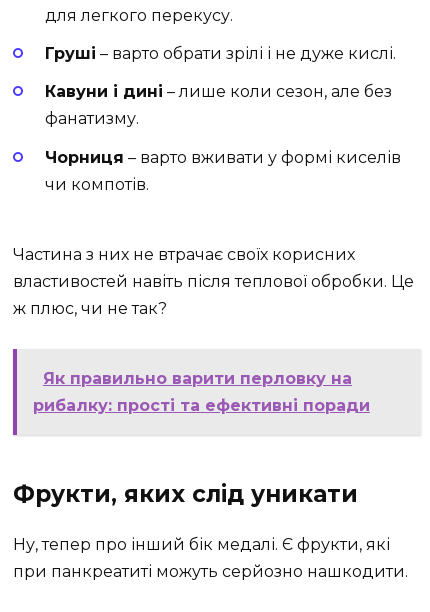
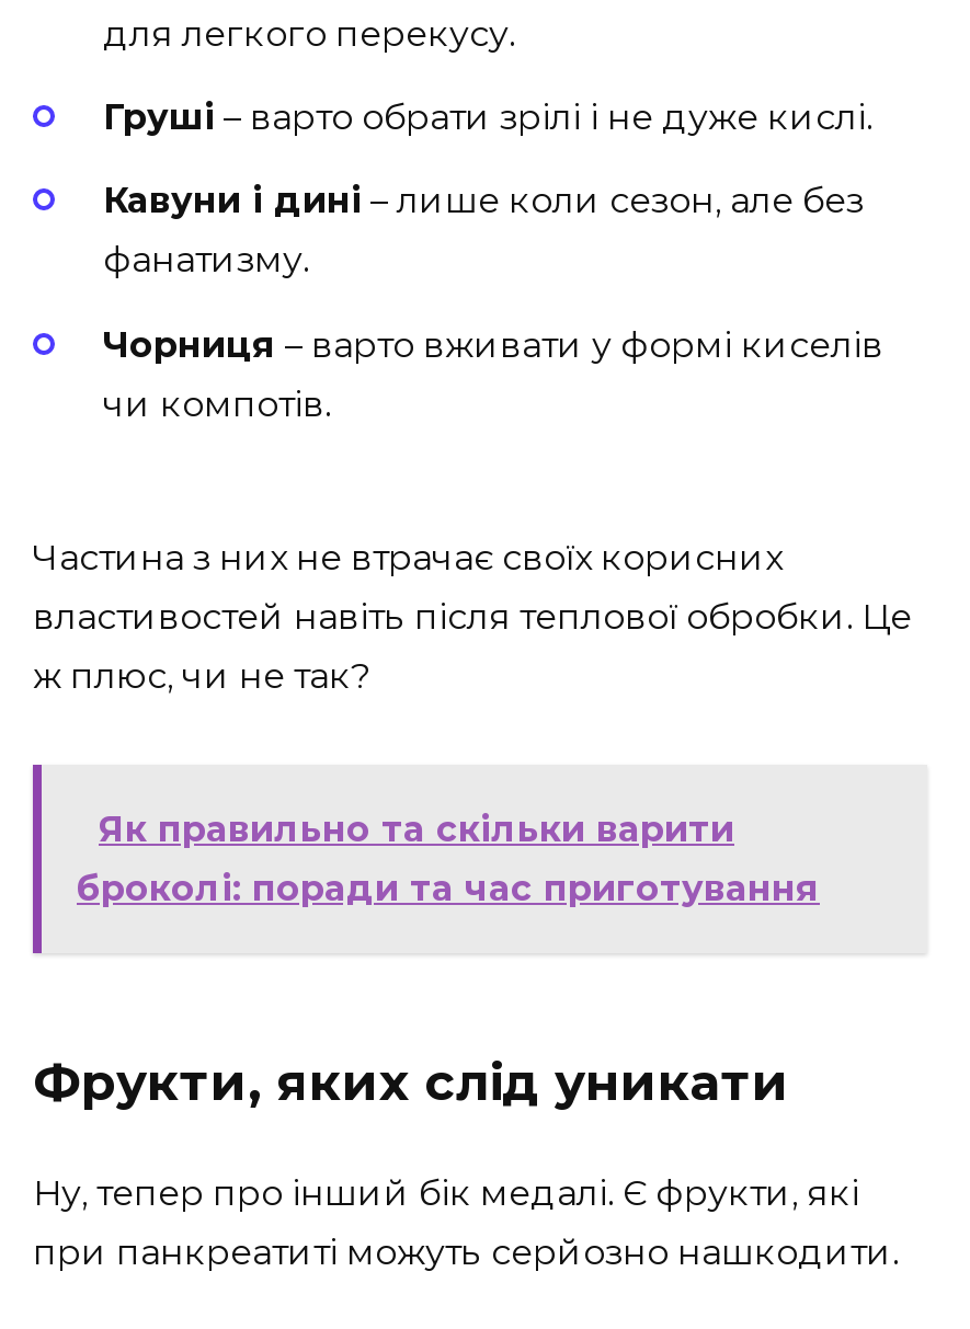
- Як правильно варити перловку на
+ Як правильно та скільки варити

- рибалку: прості та ефективні поради
+ броколі: поради та час приготування
